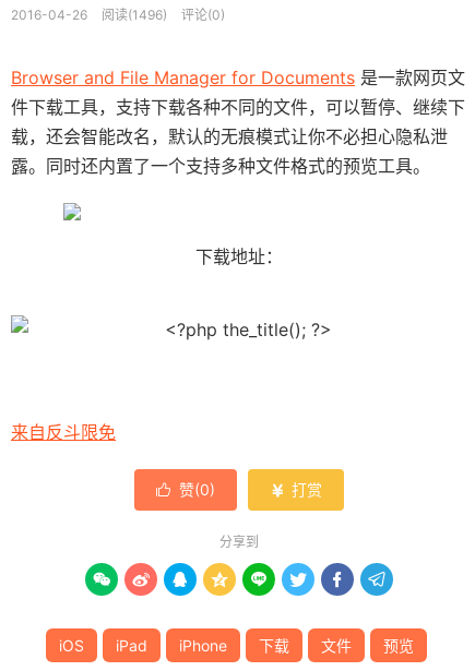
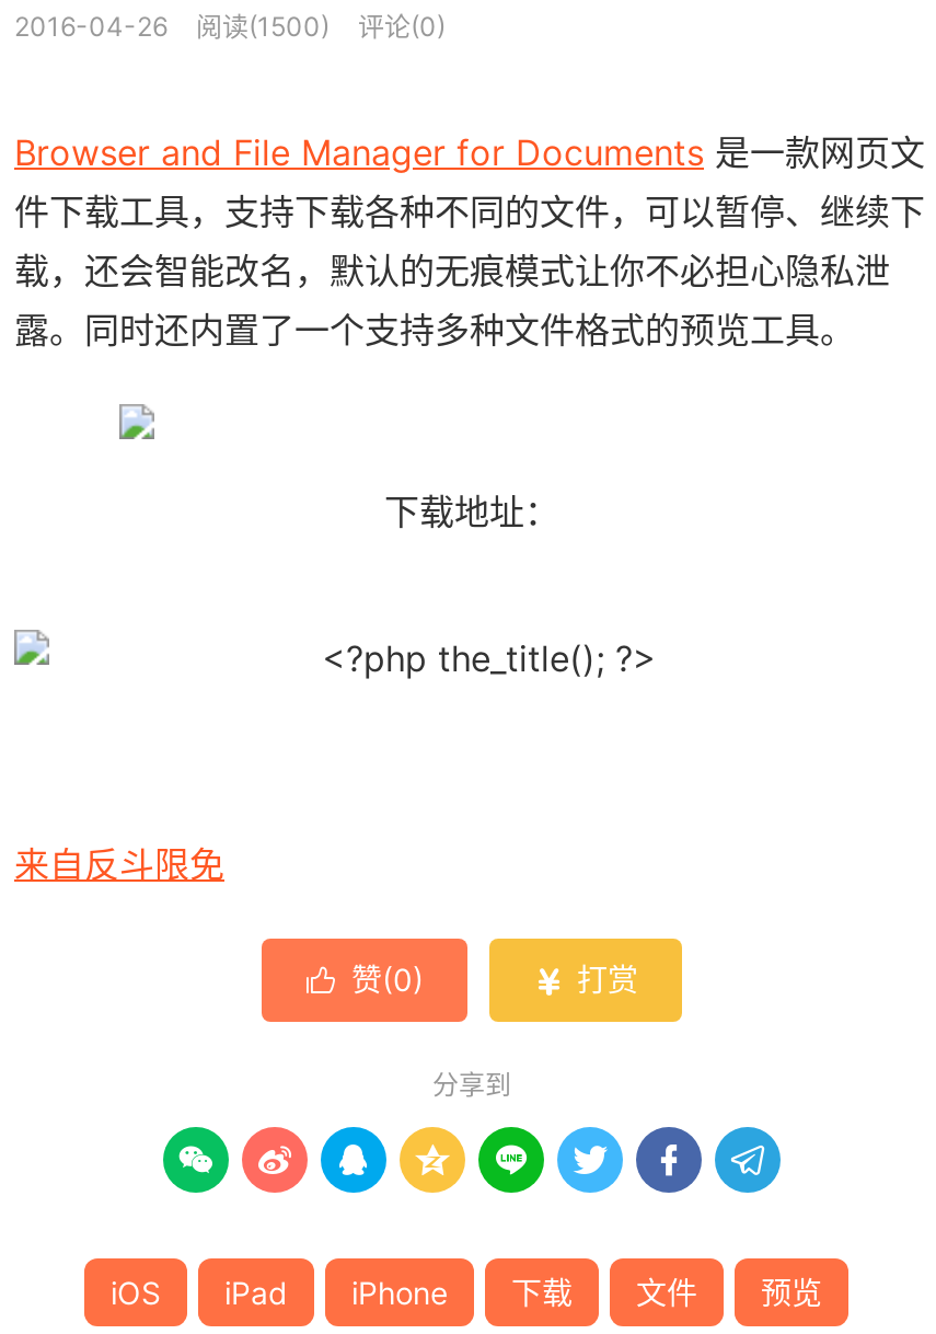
- 2016-04-26 阅读(1496) 评论(0)
+ 2016-04-26 阅读(1500) 评论(0)
